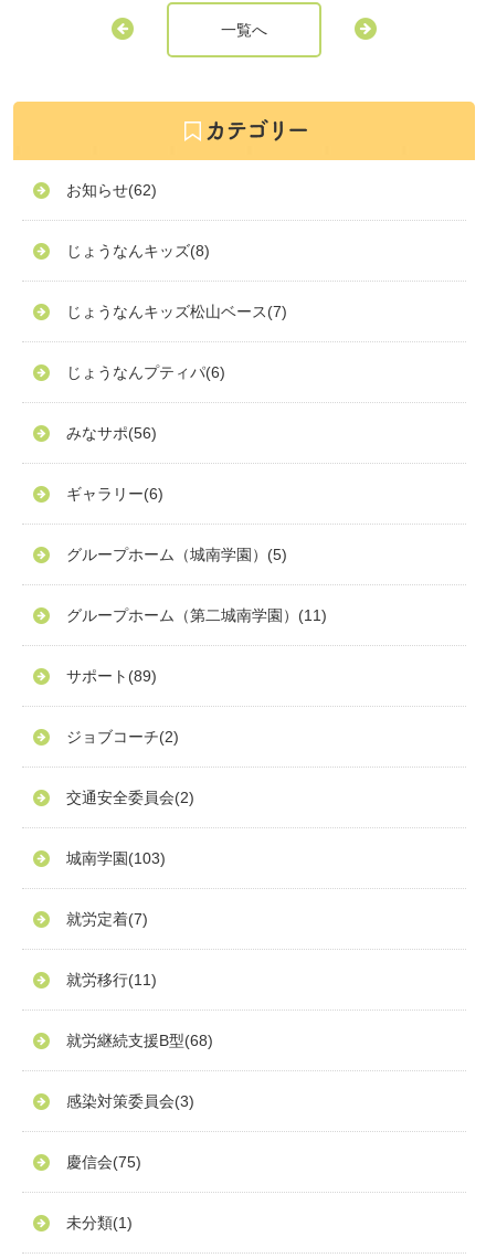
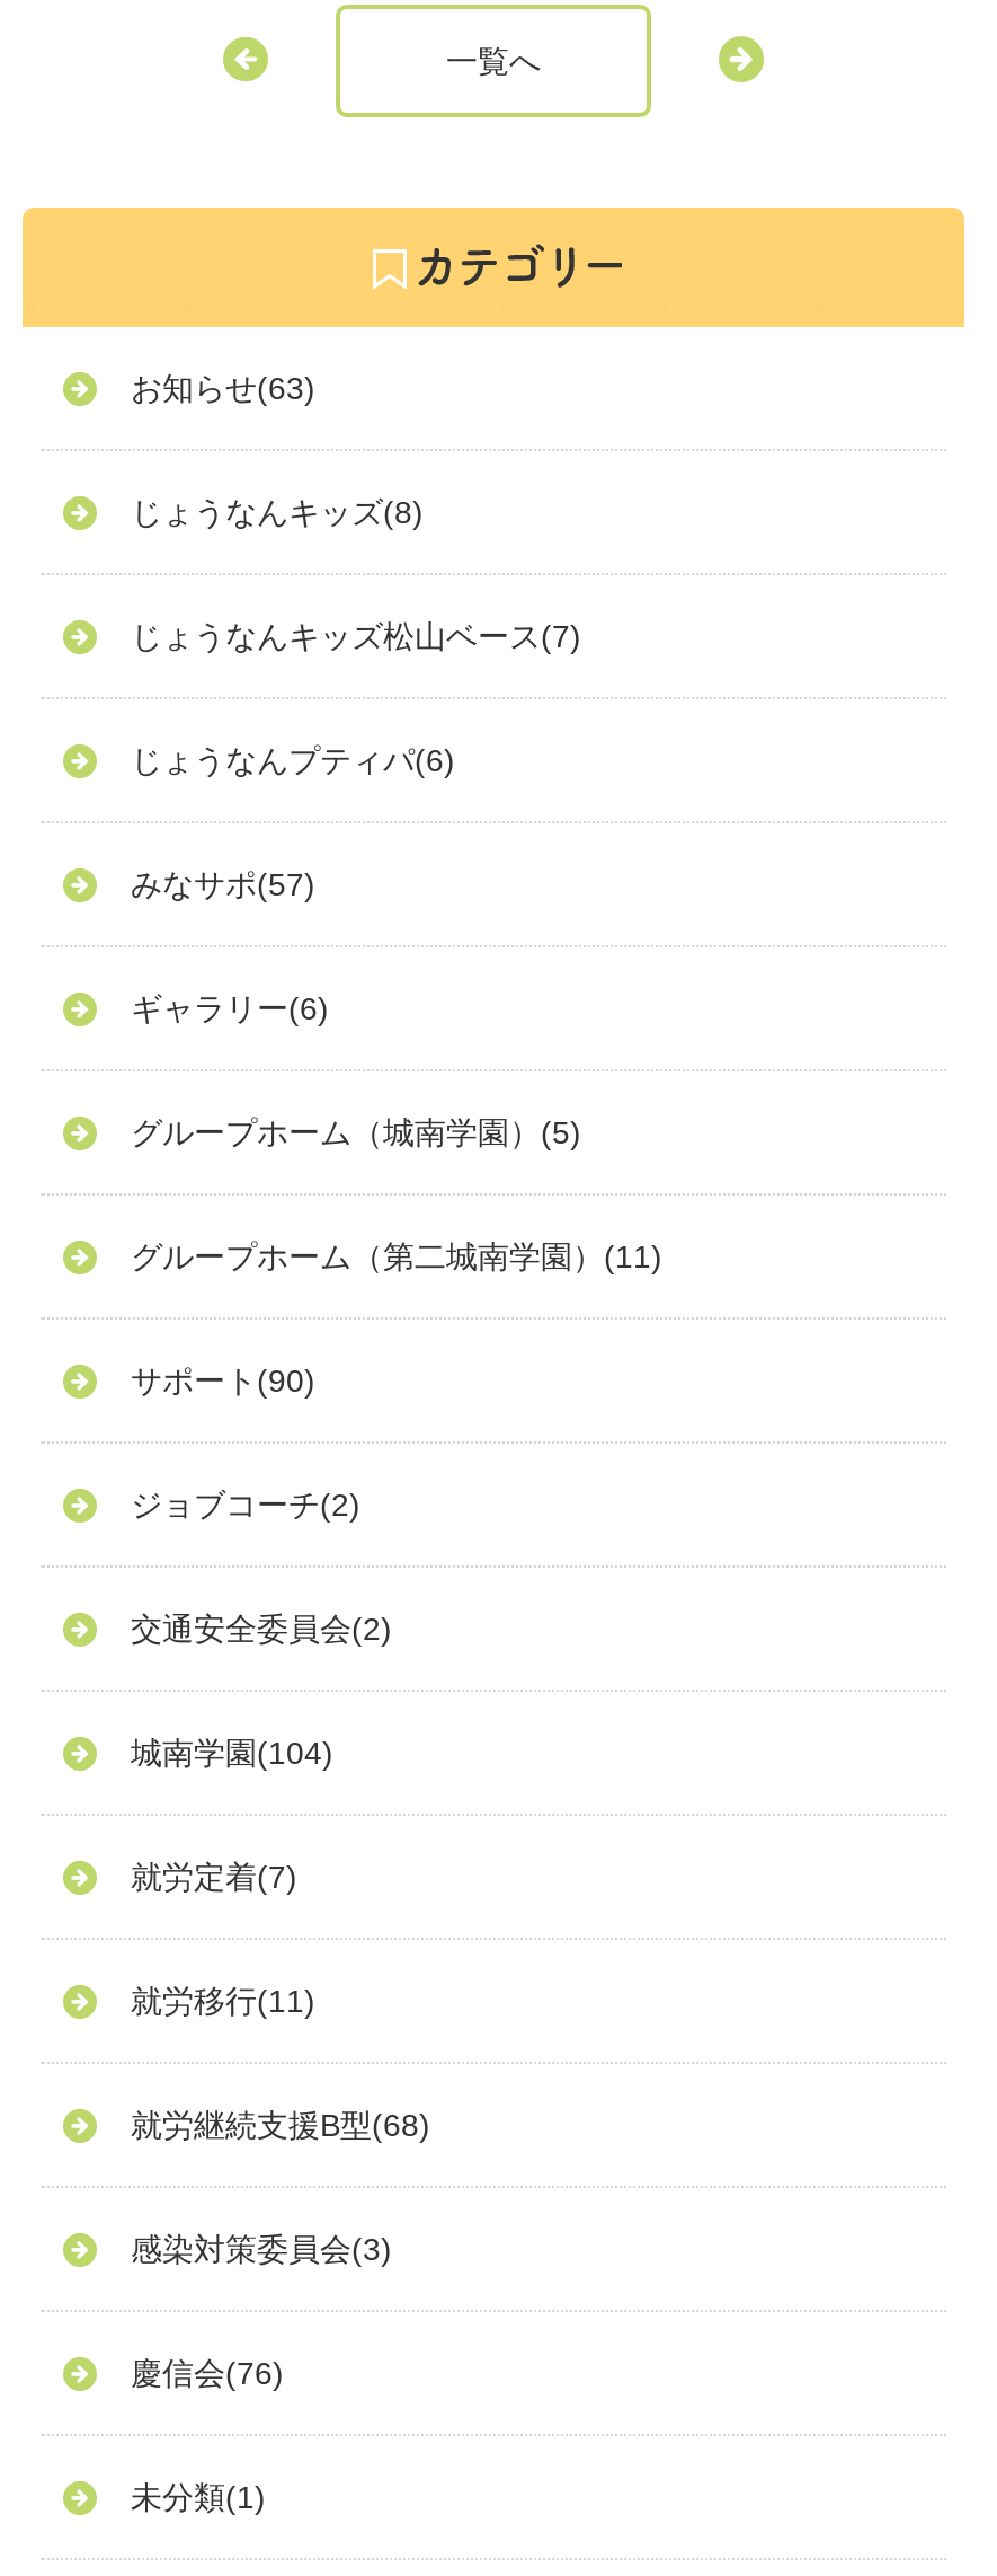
- お知らせ(62)
+ お知らせ(63)

- みなサポ(56)
+ みなサポ(57)

- サポート(89)
+ サポート(90)

- 城南学園(103)
+ 城南学園(104)

- 慶信会(75)
+ 慶信会(76)
